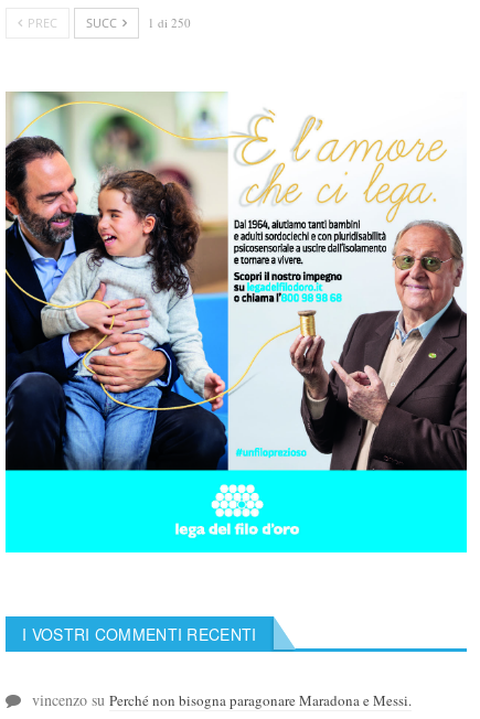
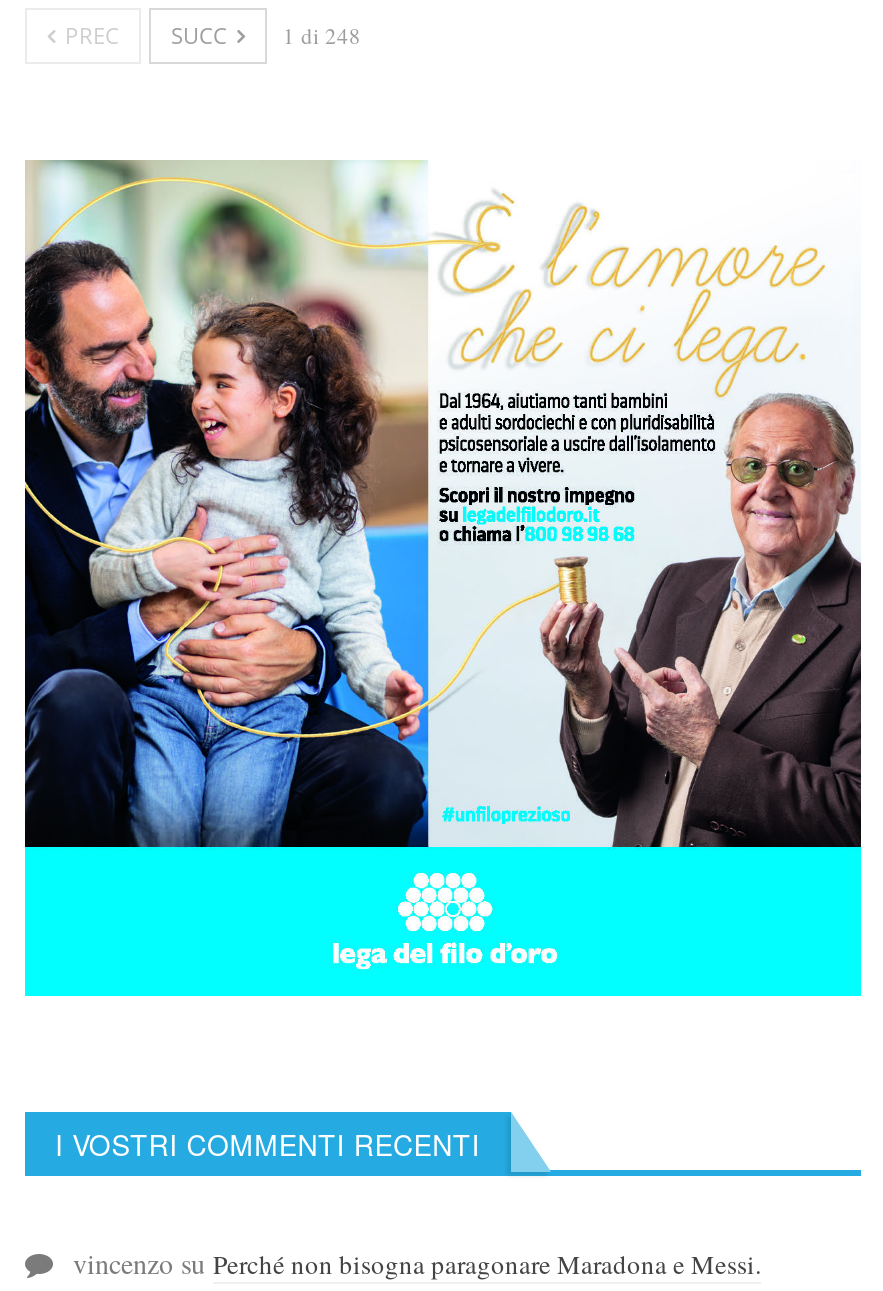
- PREC SUCC 1 di 250
+ PREC SUCC 1 di 248
